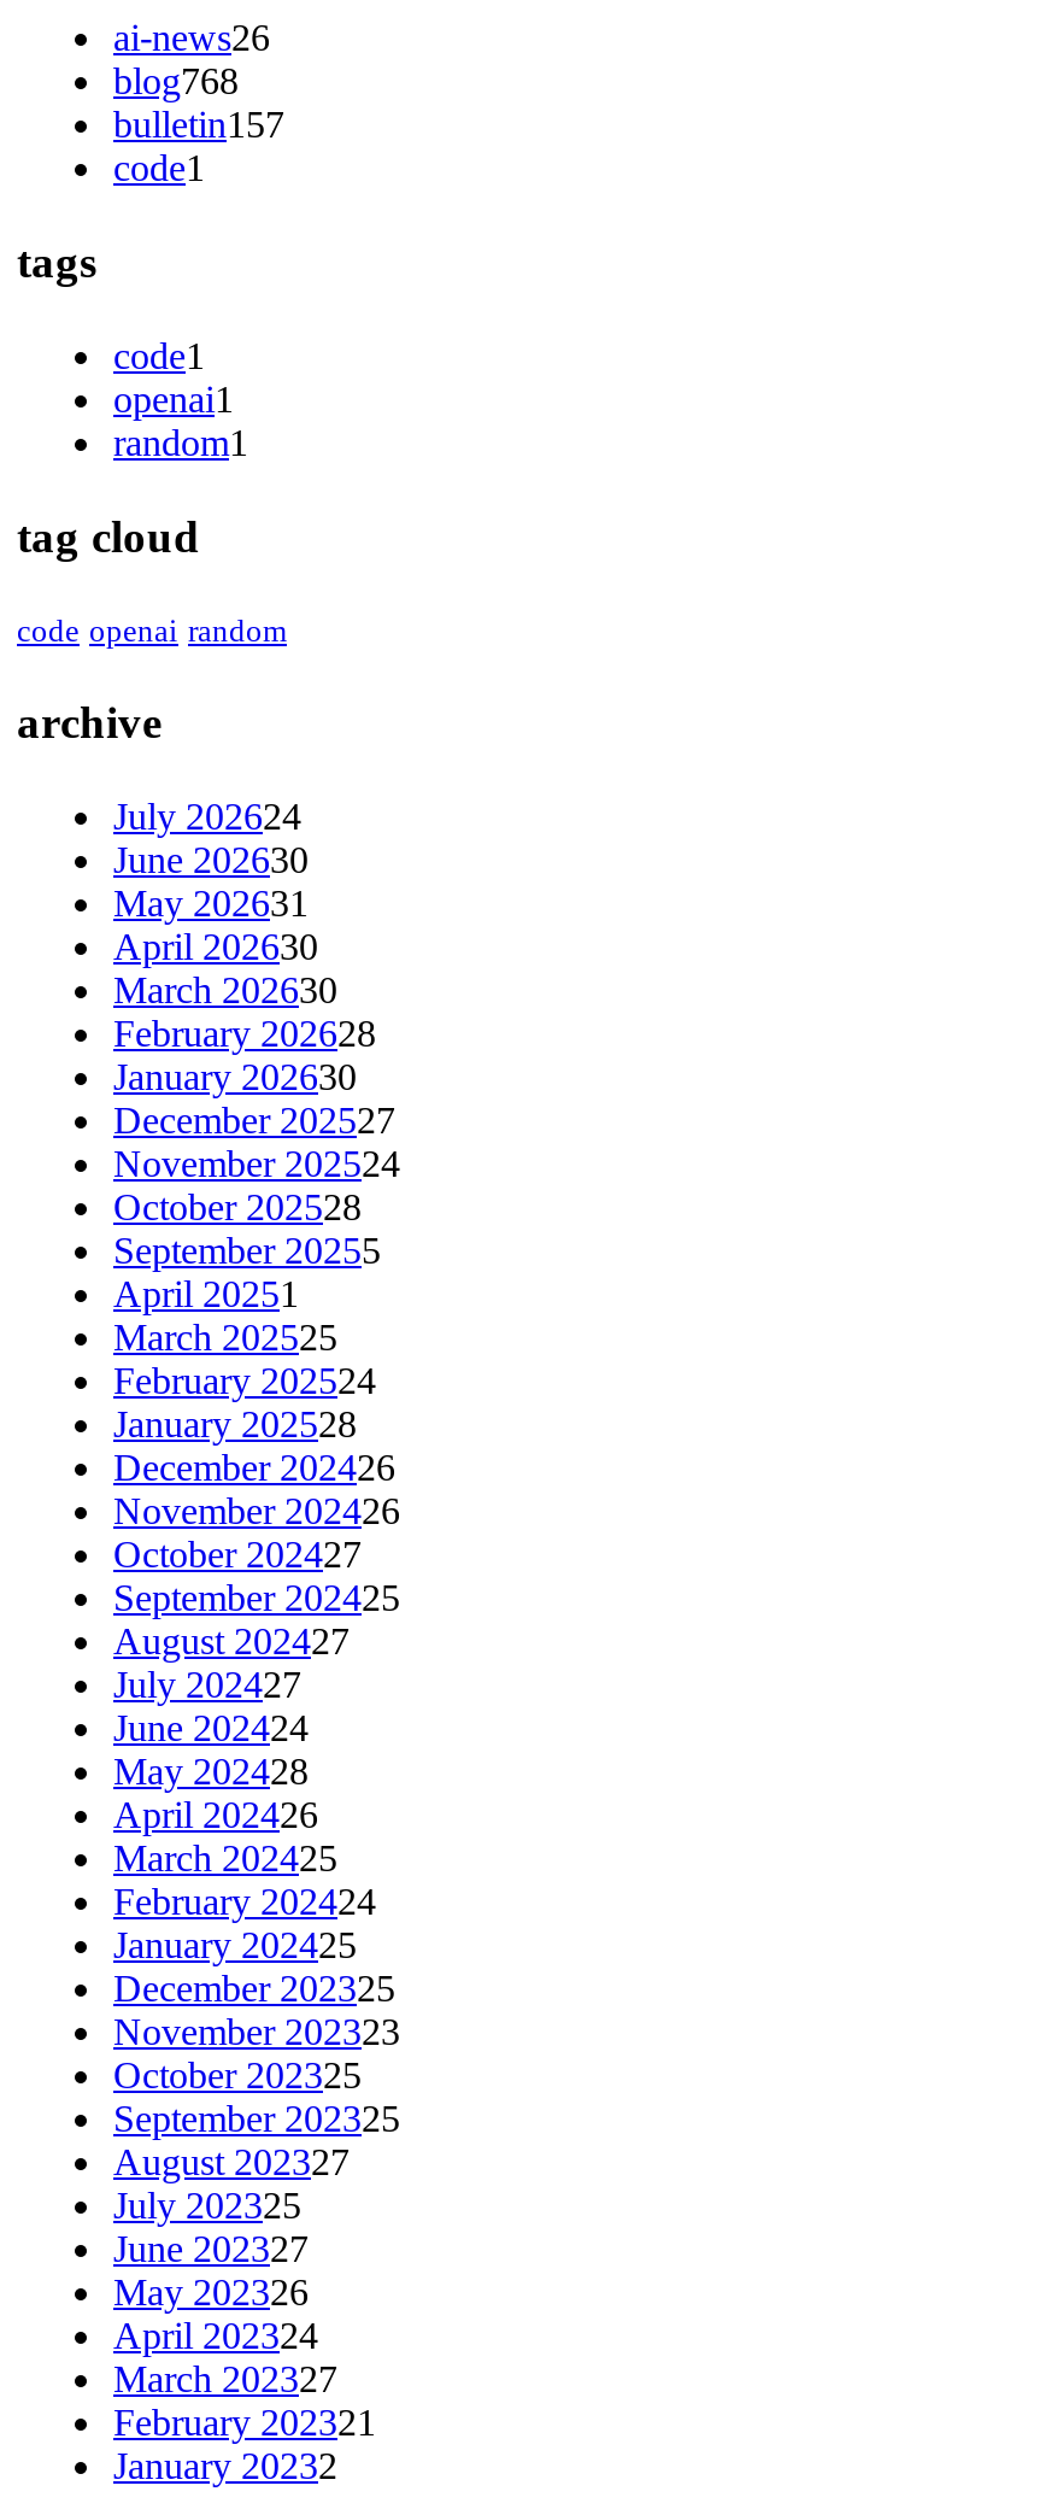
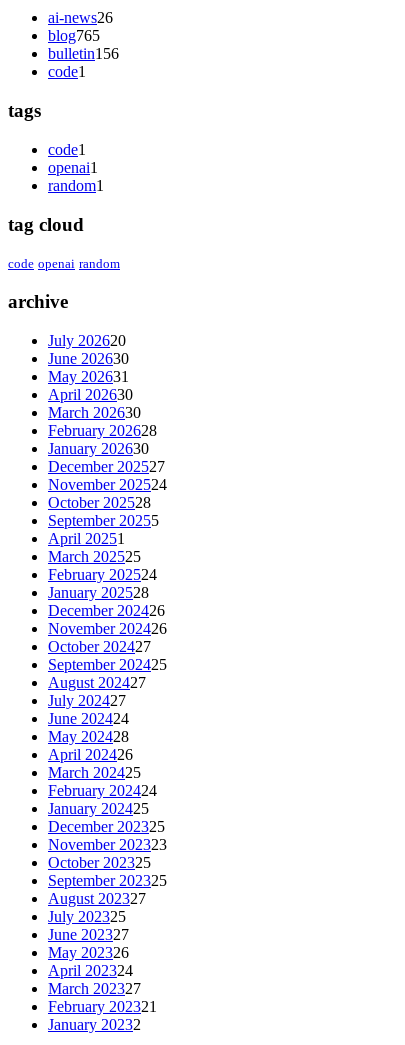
- blog768
+ blog765

- bulletin157
+ bulletin156

- July 202624
+ July 202620
